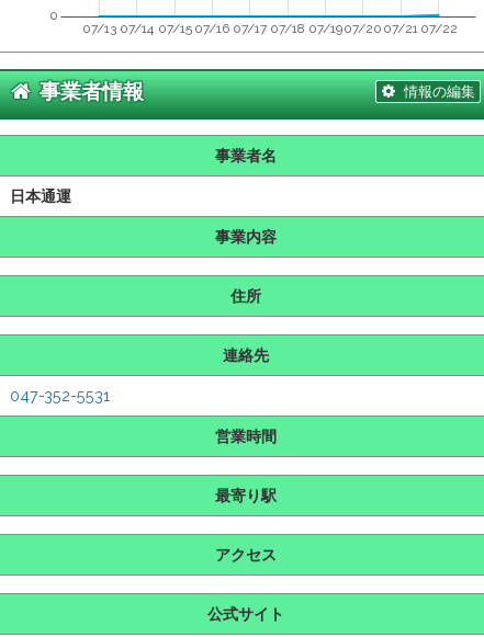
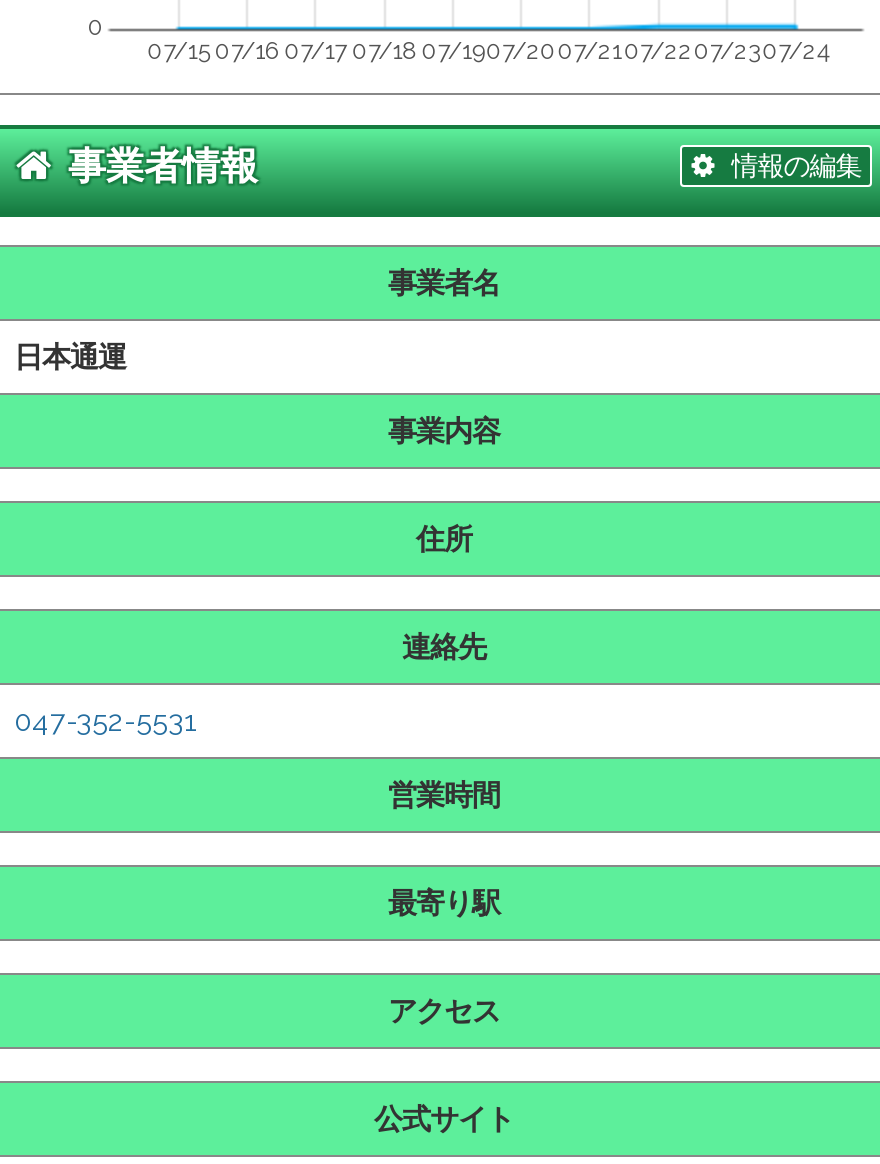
- 07/13 07/14 07/15 07/16 07/17 07/18 07/19 07/20 07/21 07/22
+ 07/15 07/16 07/17 07/18 07/19 07/20 07/21 07/22 07/23 07/24
